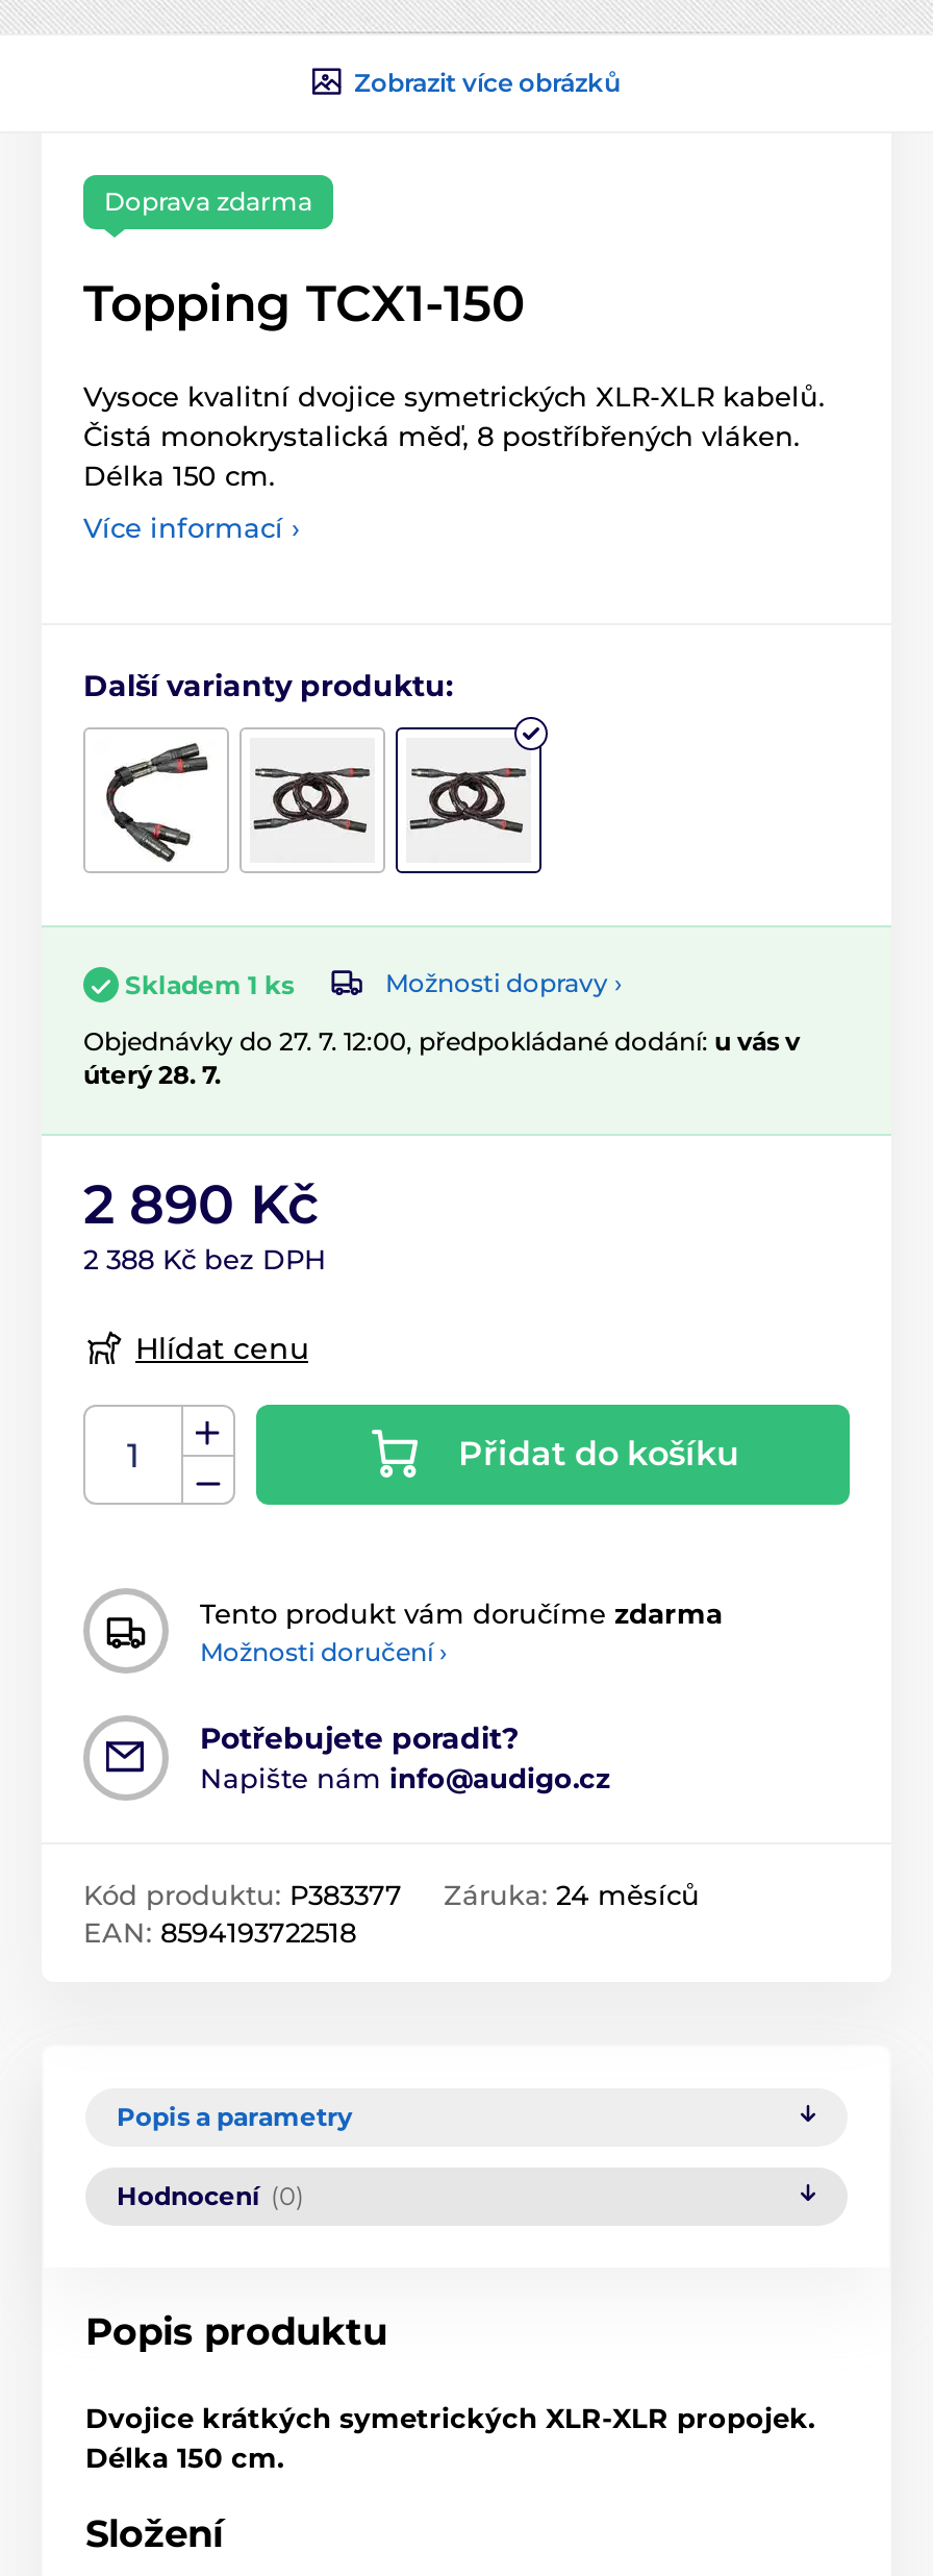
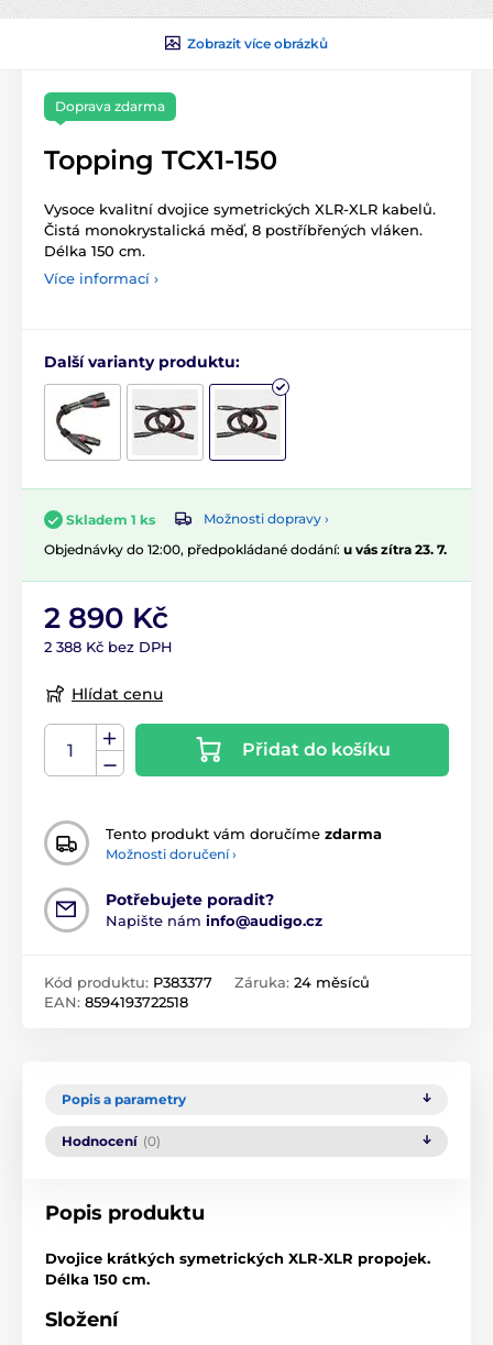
- Objednávky do 27. 7. 12:00, předpokládané dodání: u vás v
- úterý 28. 7.
+ Objednávky do 12:00, předpokládané dodání: u vás zítra 23. 7.
